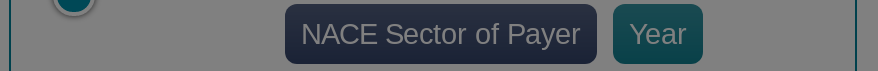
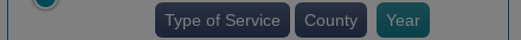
- NACE Sector of Payer
+ Type of Service
+ County
